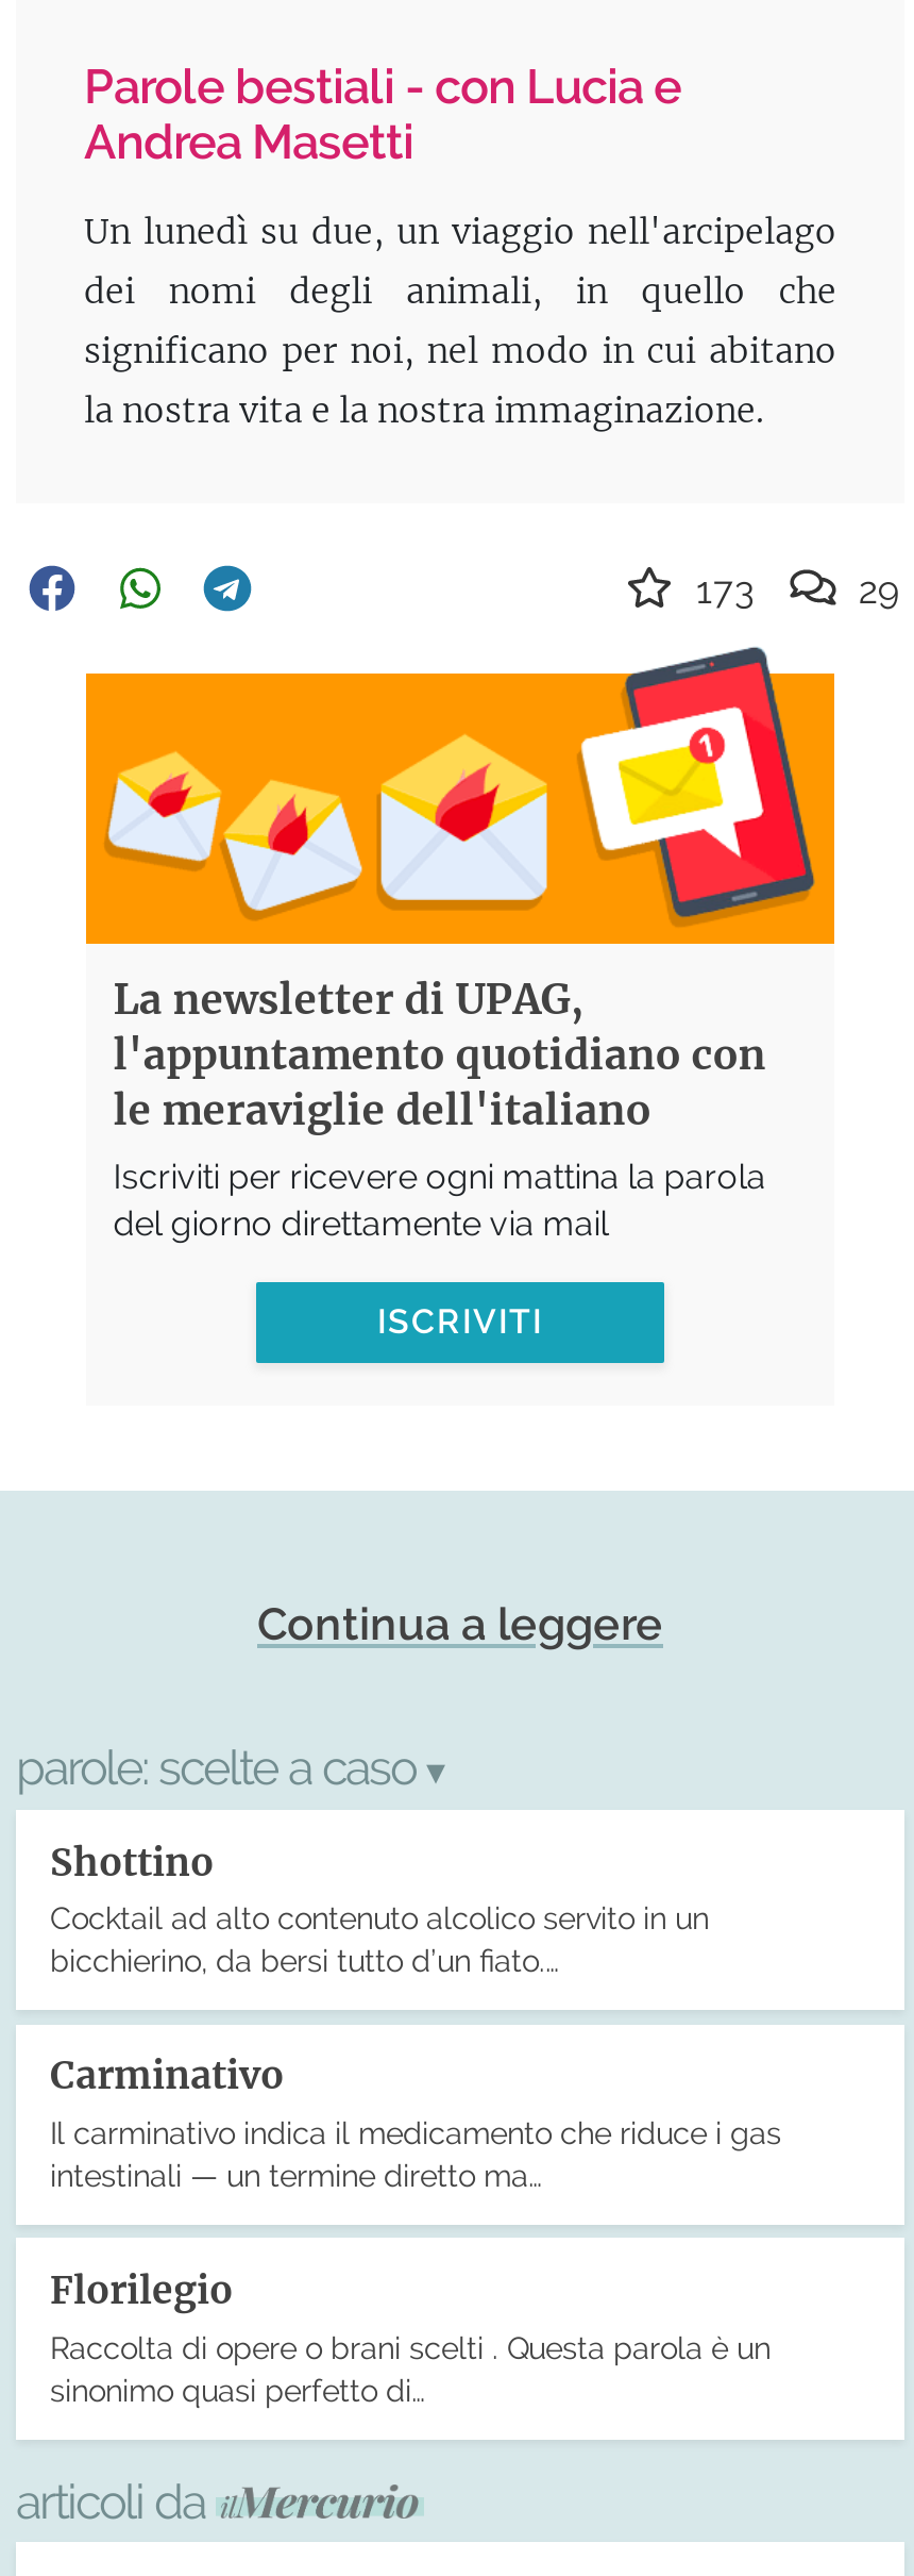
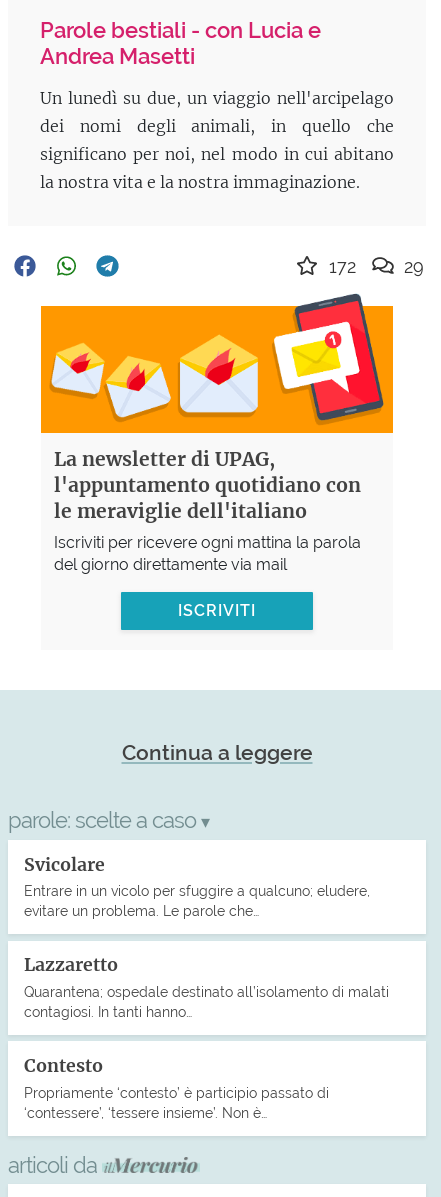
- 173
+ 172

- Shottino
- Cocktail ad alto contenuto alcolico servito in un
- bicchierino, da bersi tutto d’un fiato.…
+ Svicolare
+ Entrare in un vicolo per sfuggire a qualcuno; eludere,
+ evitare un problema. Le parole che…

- Carminativo
- Il carminativo indica il medicamento che riduce i gas
- intestinali — un termine diretto ma…
+ Lazzaretto
+ Quarantena; ospedale destinato all’isolamento di malati
+ contagiosi. In tanti hanno…

- Florilegio
- Raccolta di opere o brani scelti . Questa parola è un
- sinonimo quasi perfetto di…
+ Contesto
+ Propriamente ‘contesto’ è participio passato di
+ ‘contessere’, ‘tessere insieme’. Non è…
